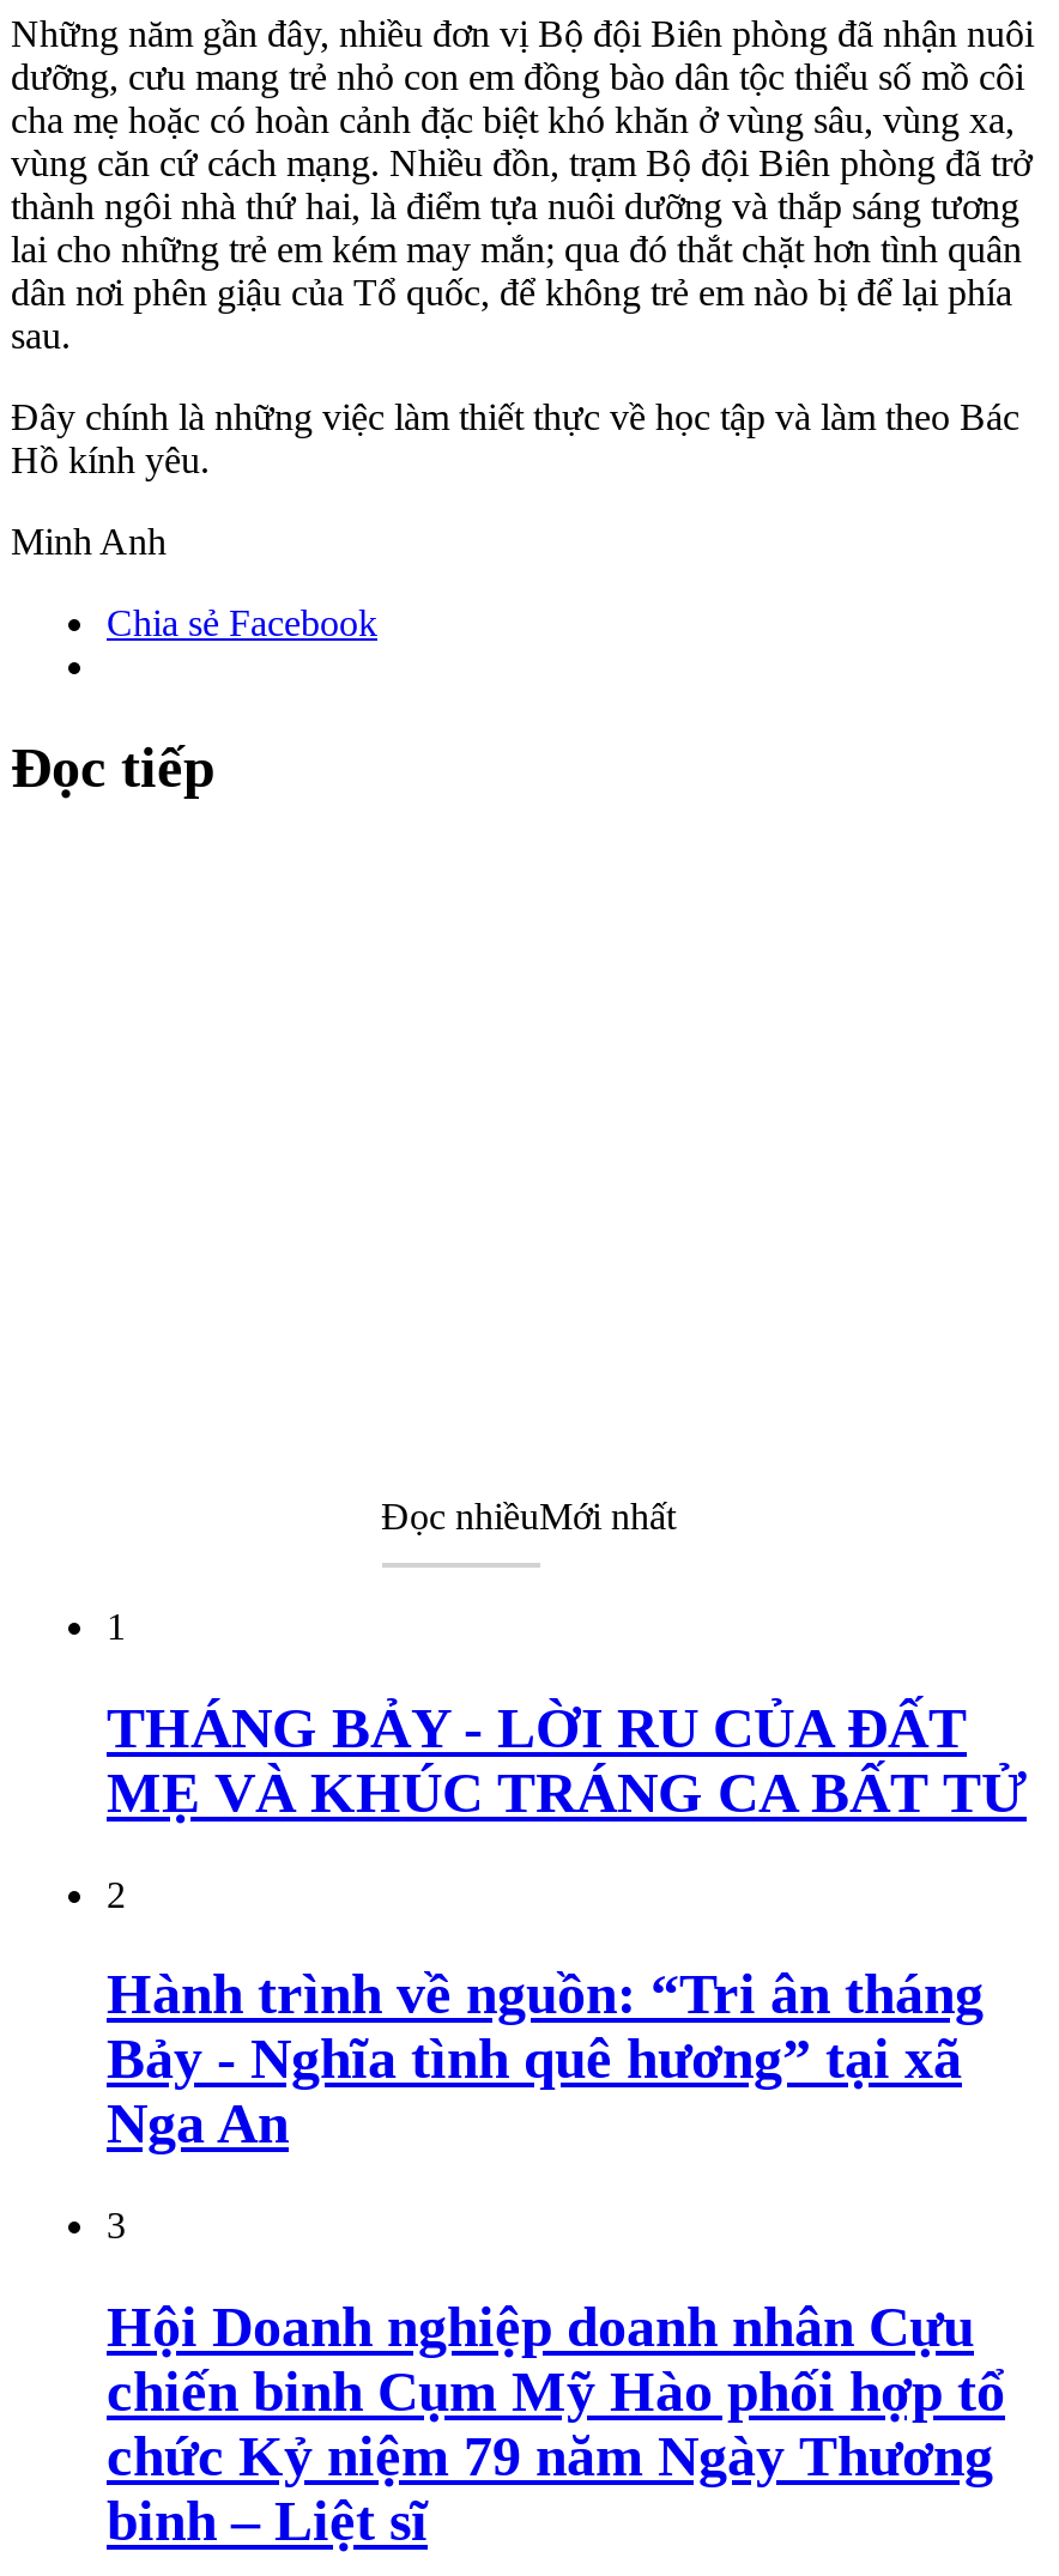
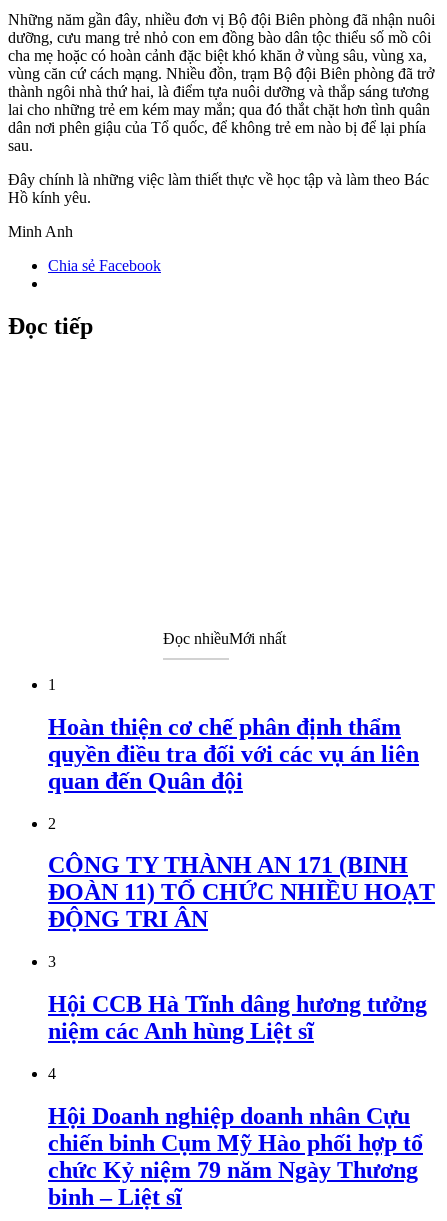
- THÁNG BẢY - LỜI RU CỦA ĐẤT
- MẸ VÀ KHÚC TRÁNG CA BẤT TỬ
+ Hoàn thiện cơ chế phân định thẩm
+ quyền điều tra đối với các vụ án liên
+ quan đến Quân đội

- Hành trình về nguồn: “Tri ân tháng
- Bảy - Nghĩa tình quê hương” tại xã
- Nga An
+ CÔNG TY THÀNH AN 171 (BINH
+ ĐOÀN 11) TỔ CHỨC NHIỀU HOẠT
+ ĐỘNG TRI ÂN

+ Hội CCB Hà Tĩnh dâng hương tưởng
+ niệm các Anh hùng Liệt sĩ
+ 4
